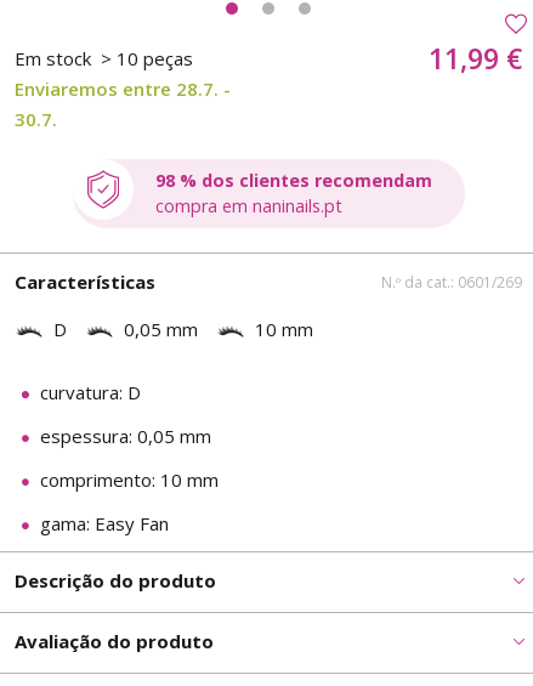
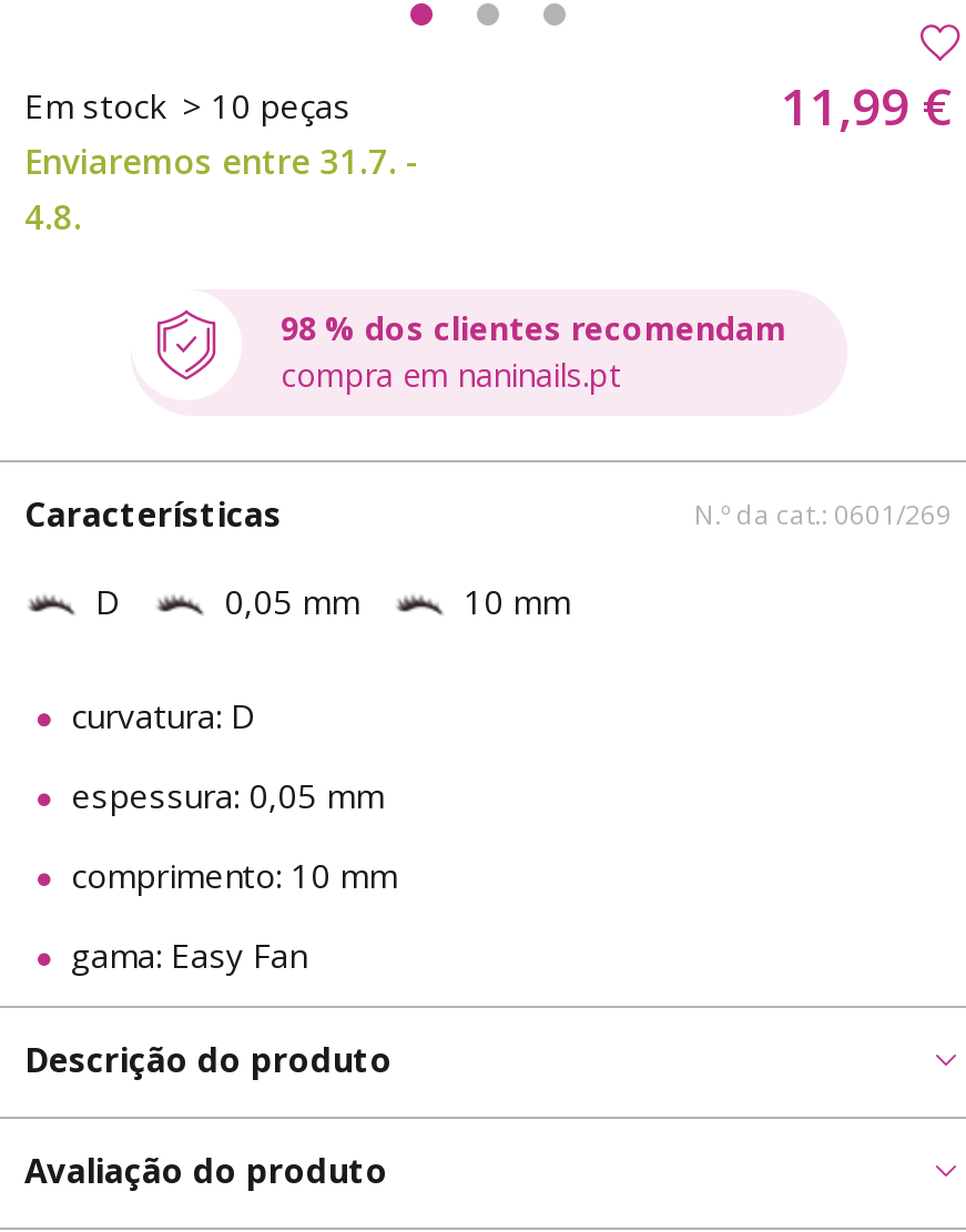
- Enviaremos entre 28.7. -
+ Enviaremos entre 31.7. -

- 30.7.
+ 4.8.
